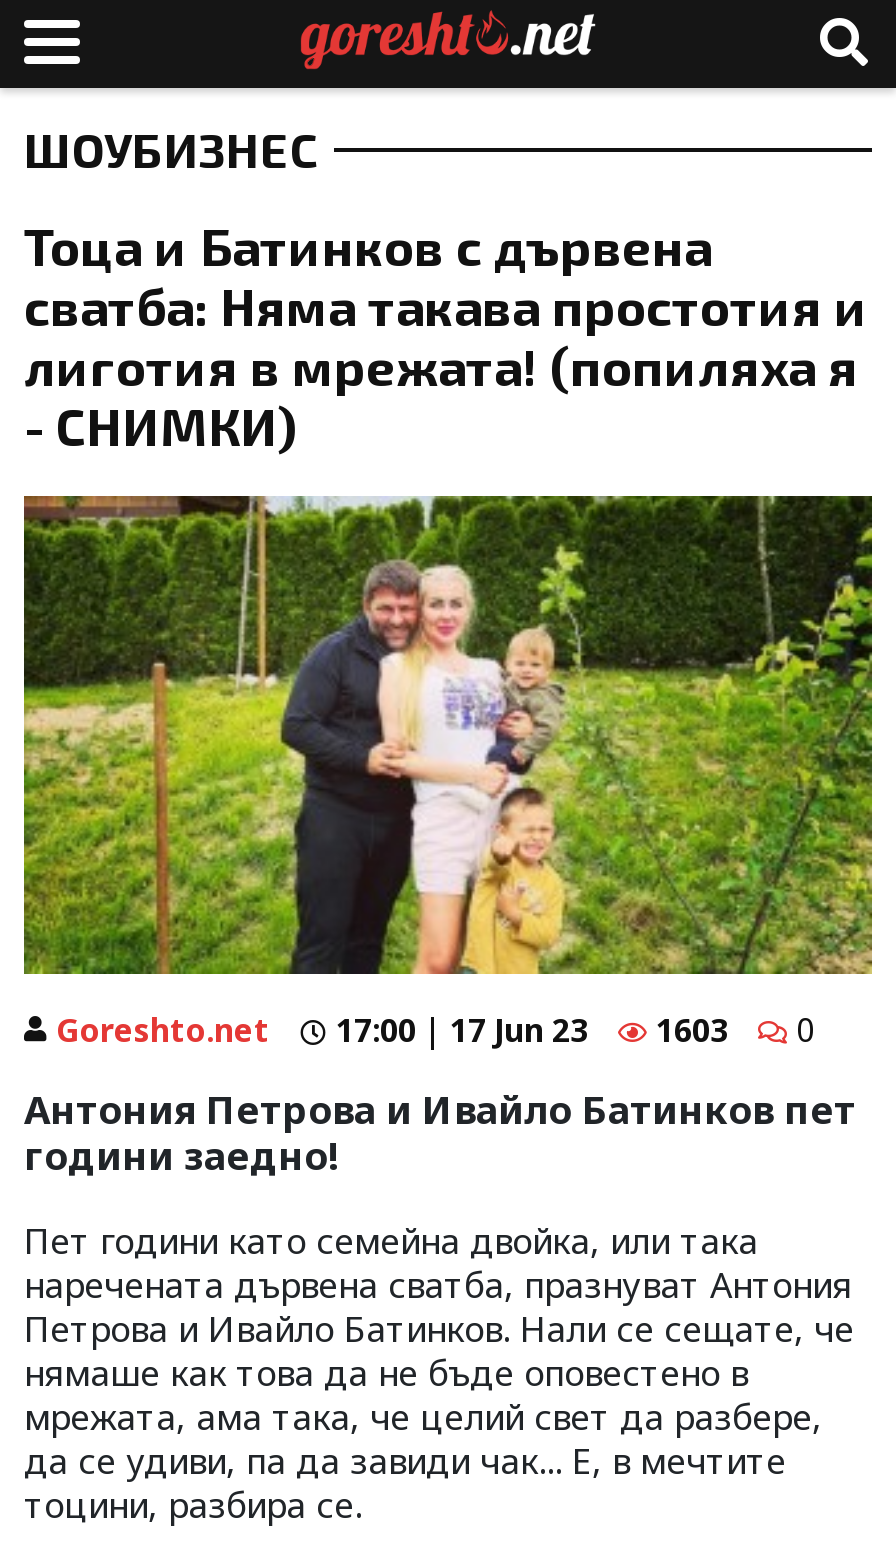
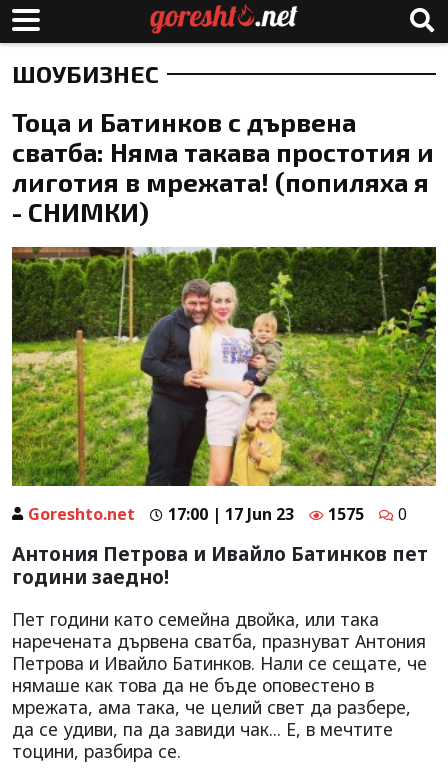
- 1603
+ 1575
